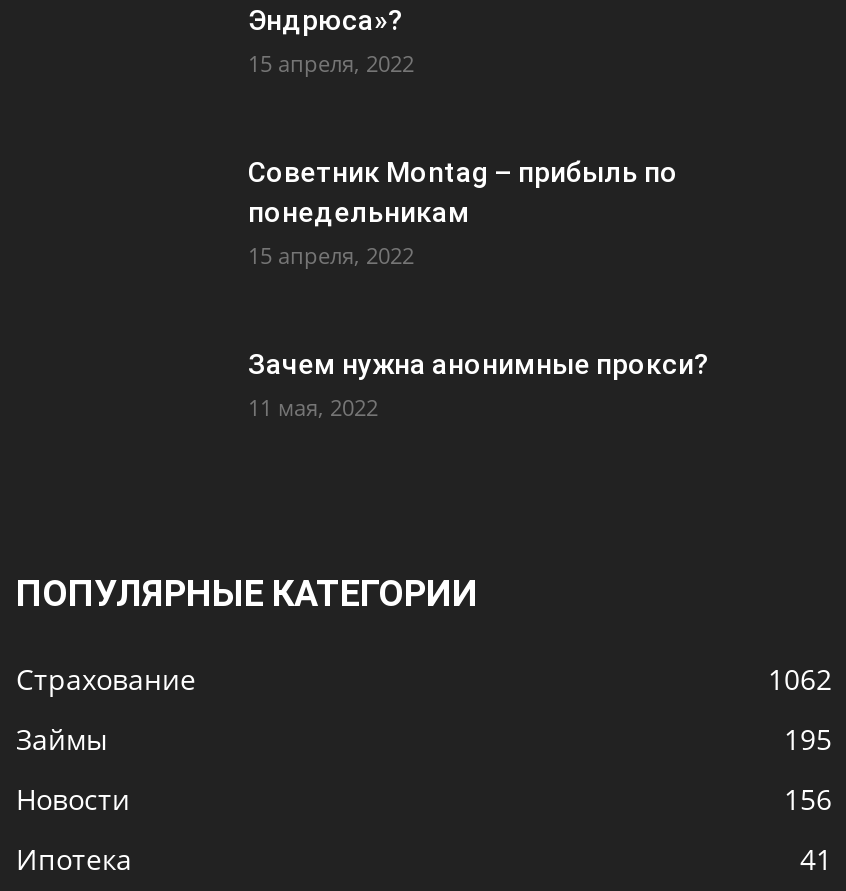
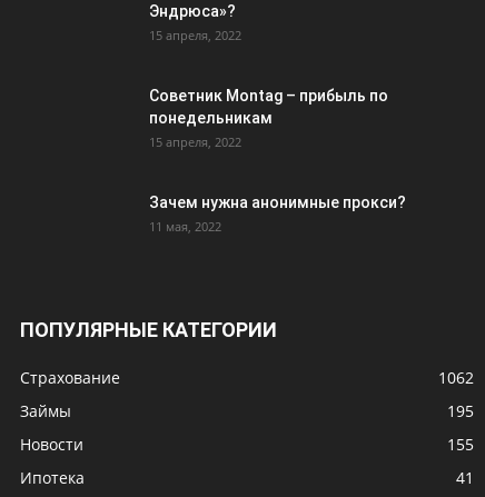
- 156
+ 155
